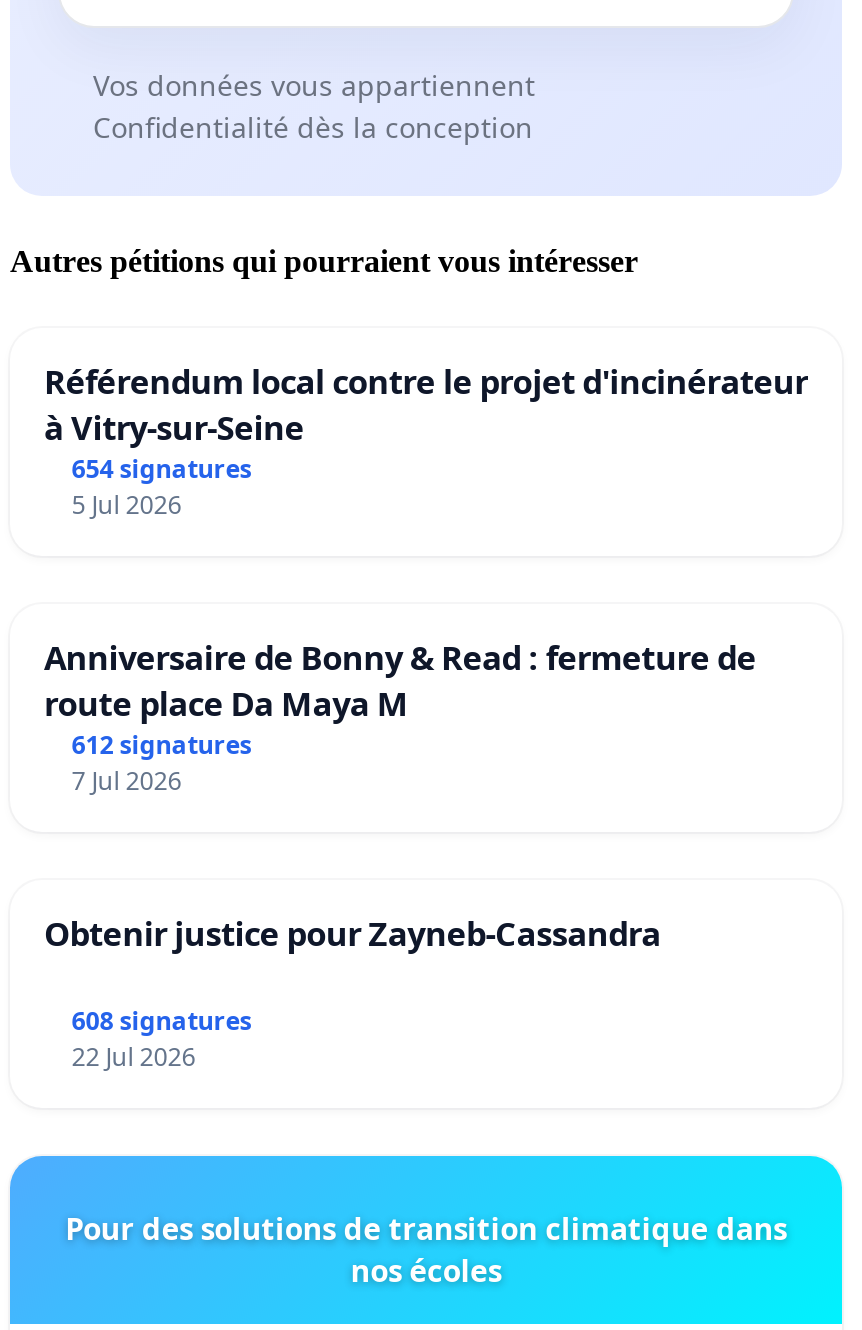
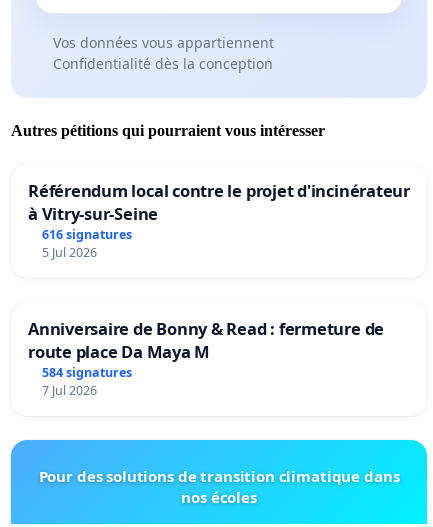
- 654 signatures
+ 616 signatures

- 612 signatures
+ 584 signatures

- Obtenir justice pour Zayneb-Cassandra
- 608 signatures
- 22 Jul 2026
